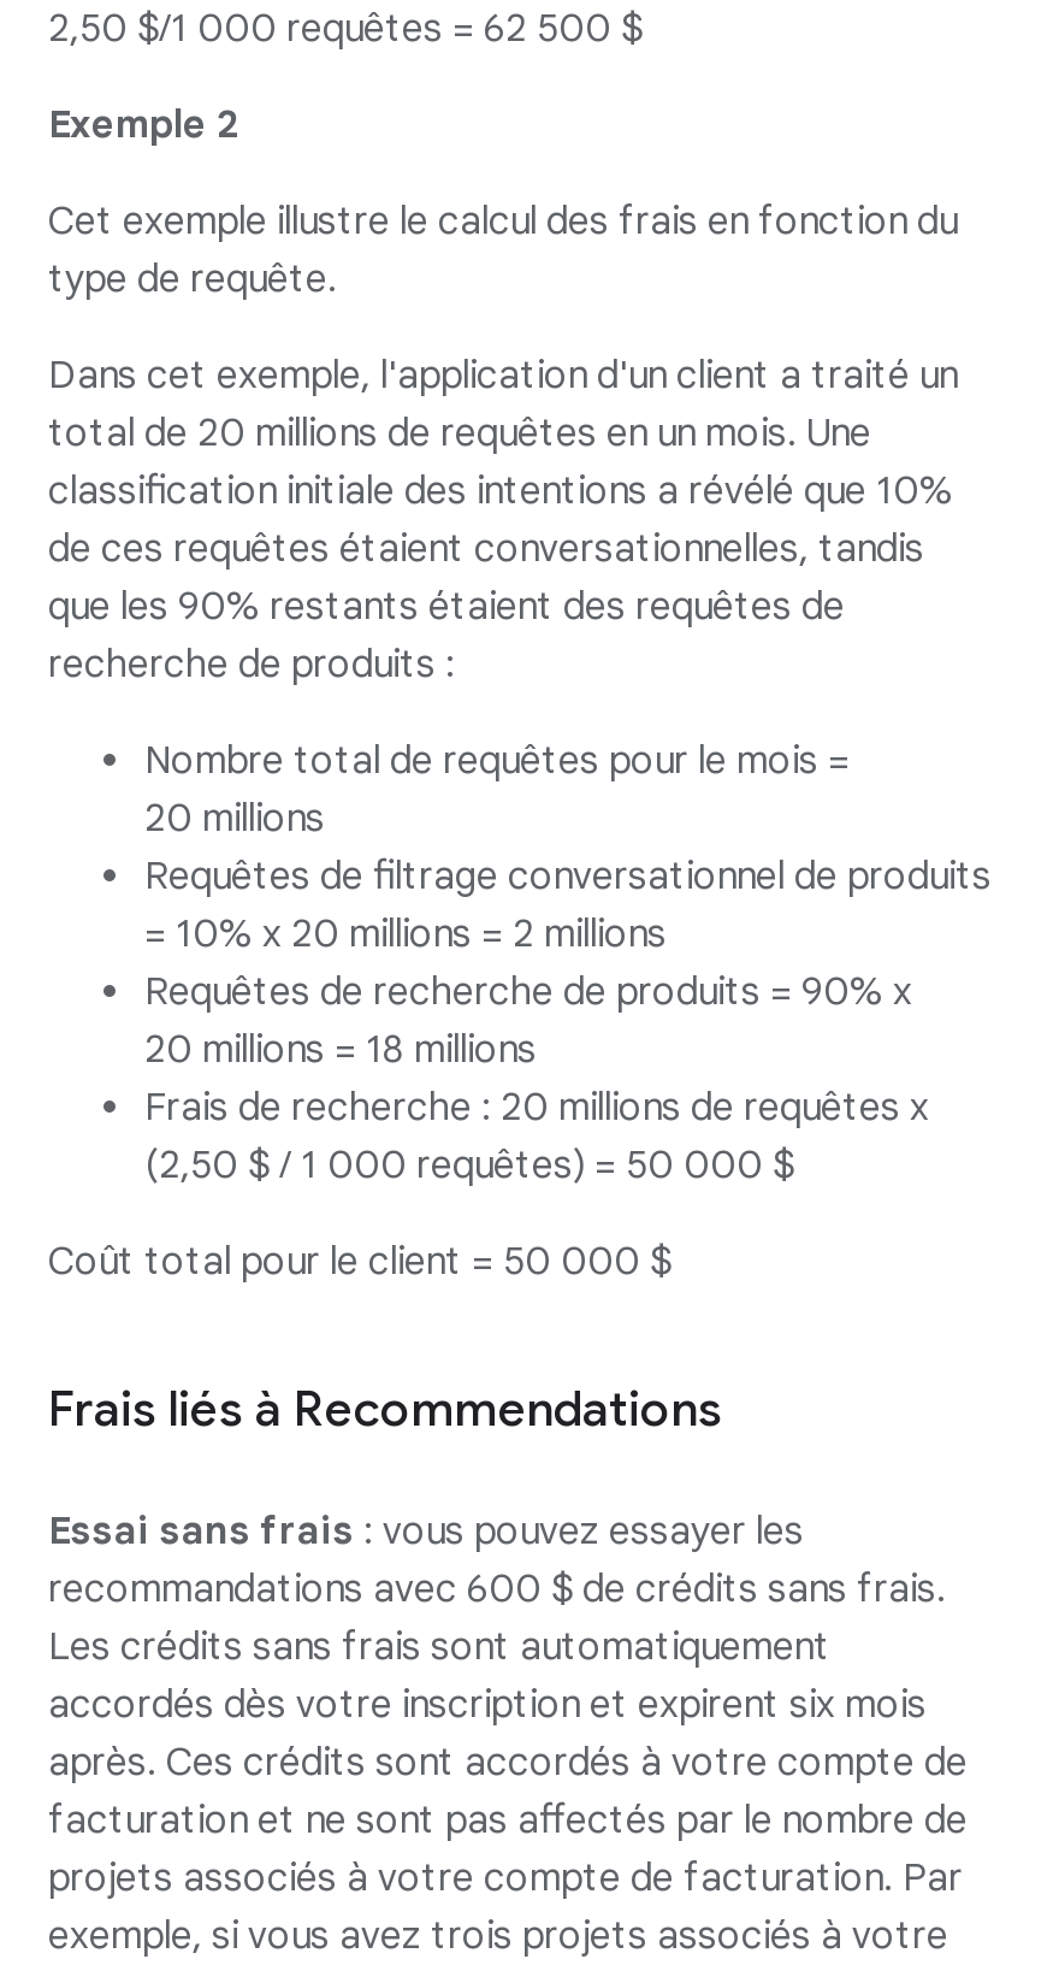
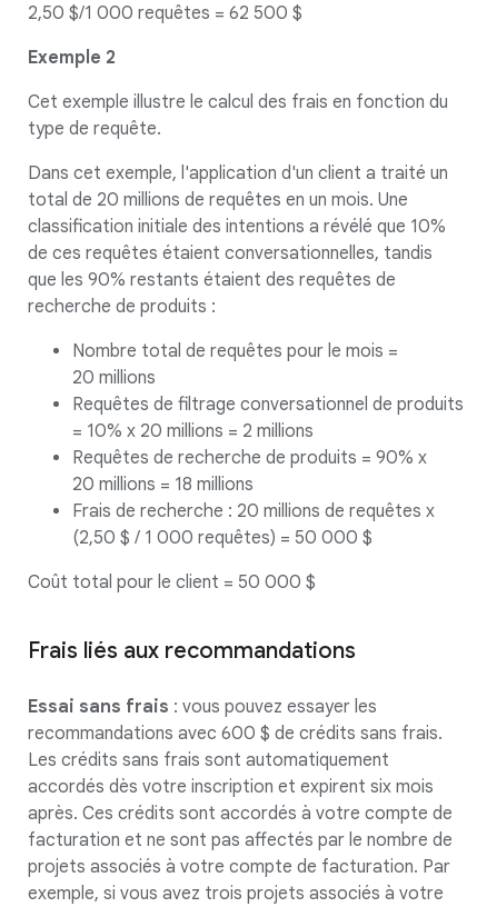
- Frais liés à Recommendations
+ Frais liés aux recommandations
